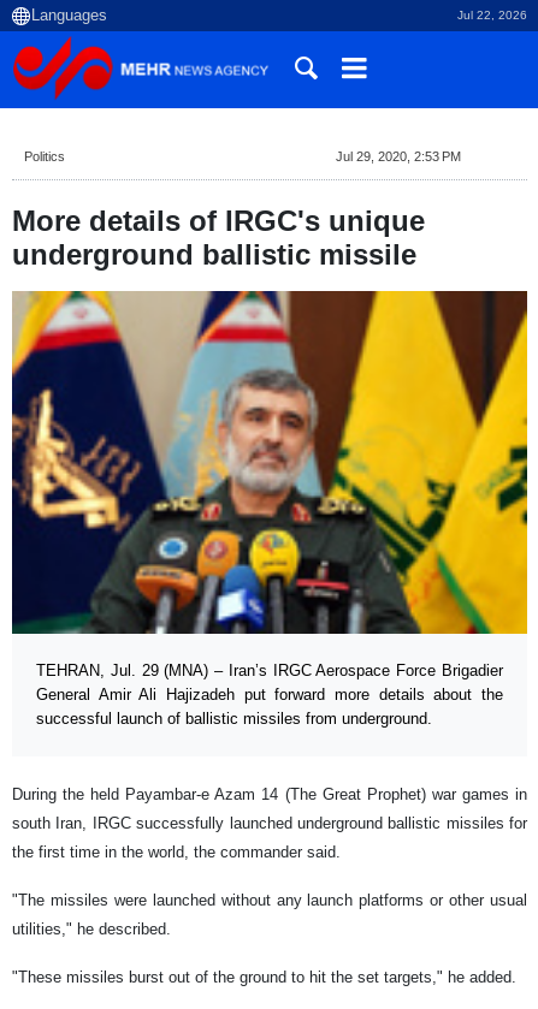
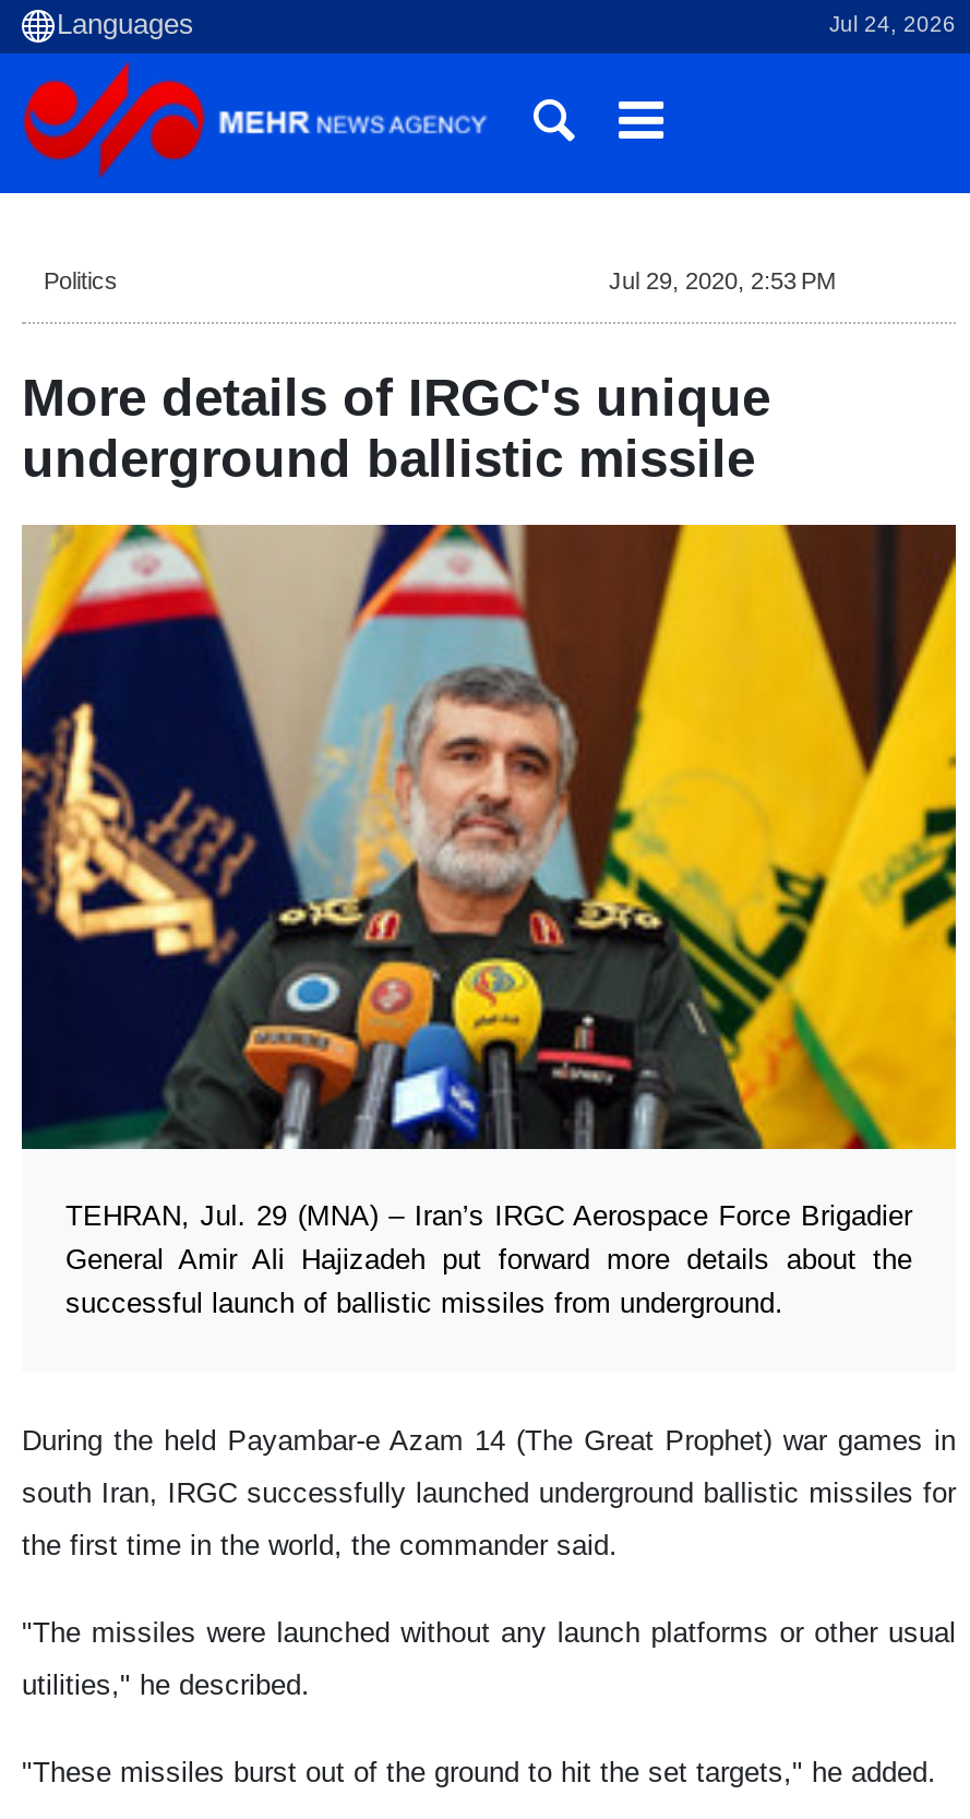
- Jul 22, 2026
+ Jul 24, 2026
